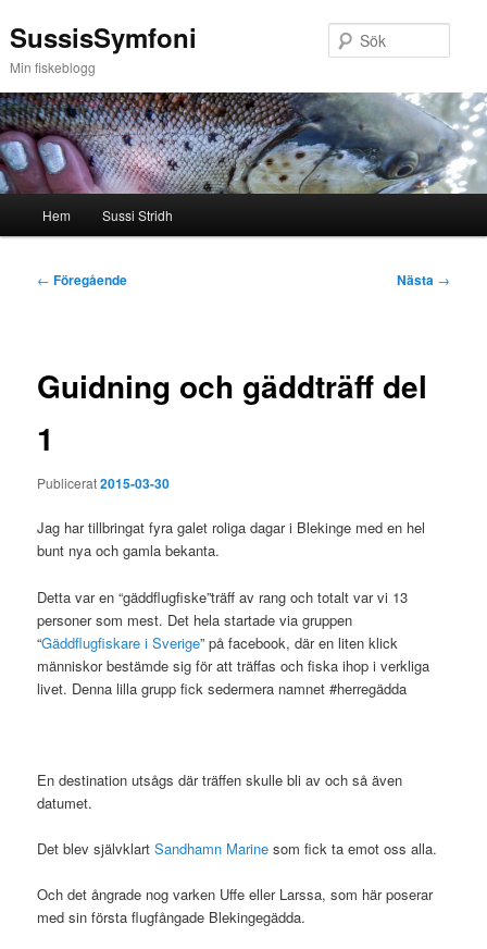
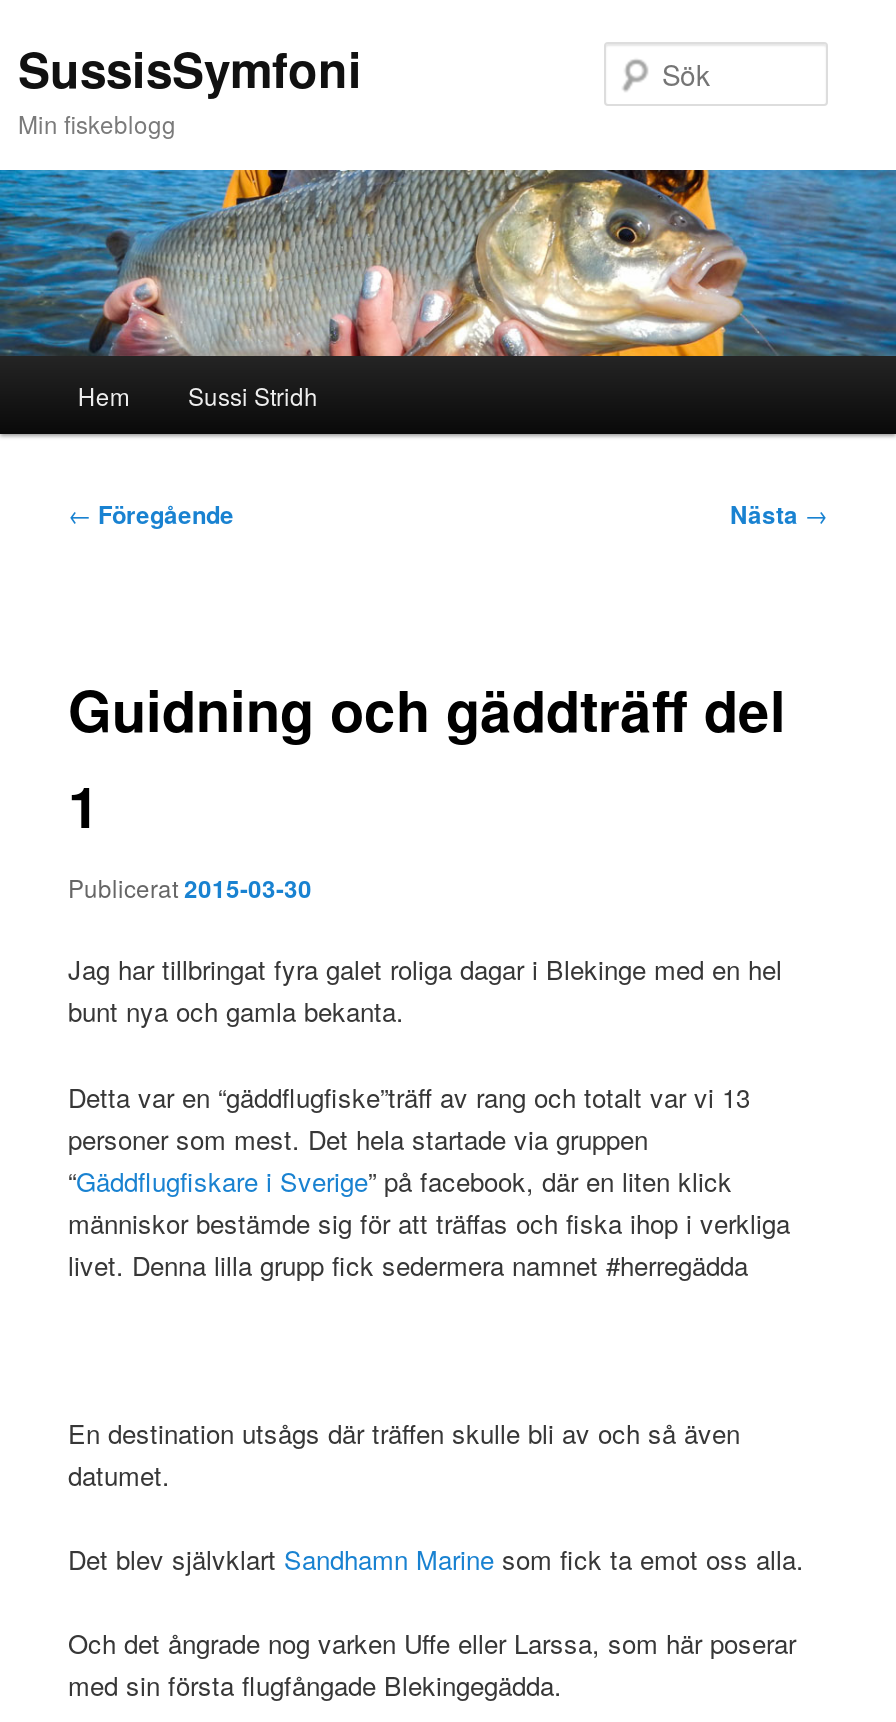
- [image]
+ [image]
